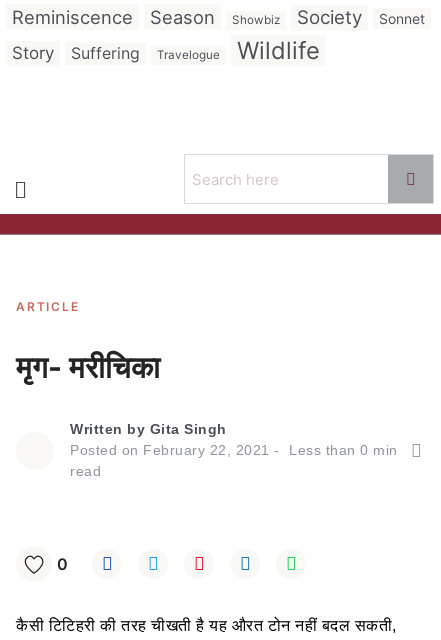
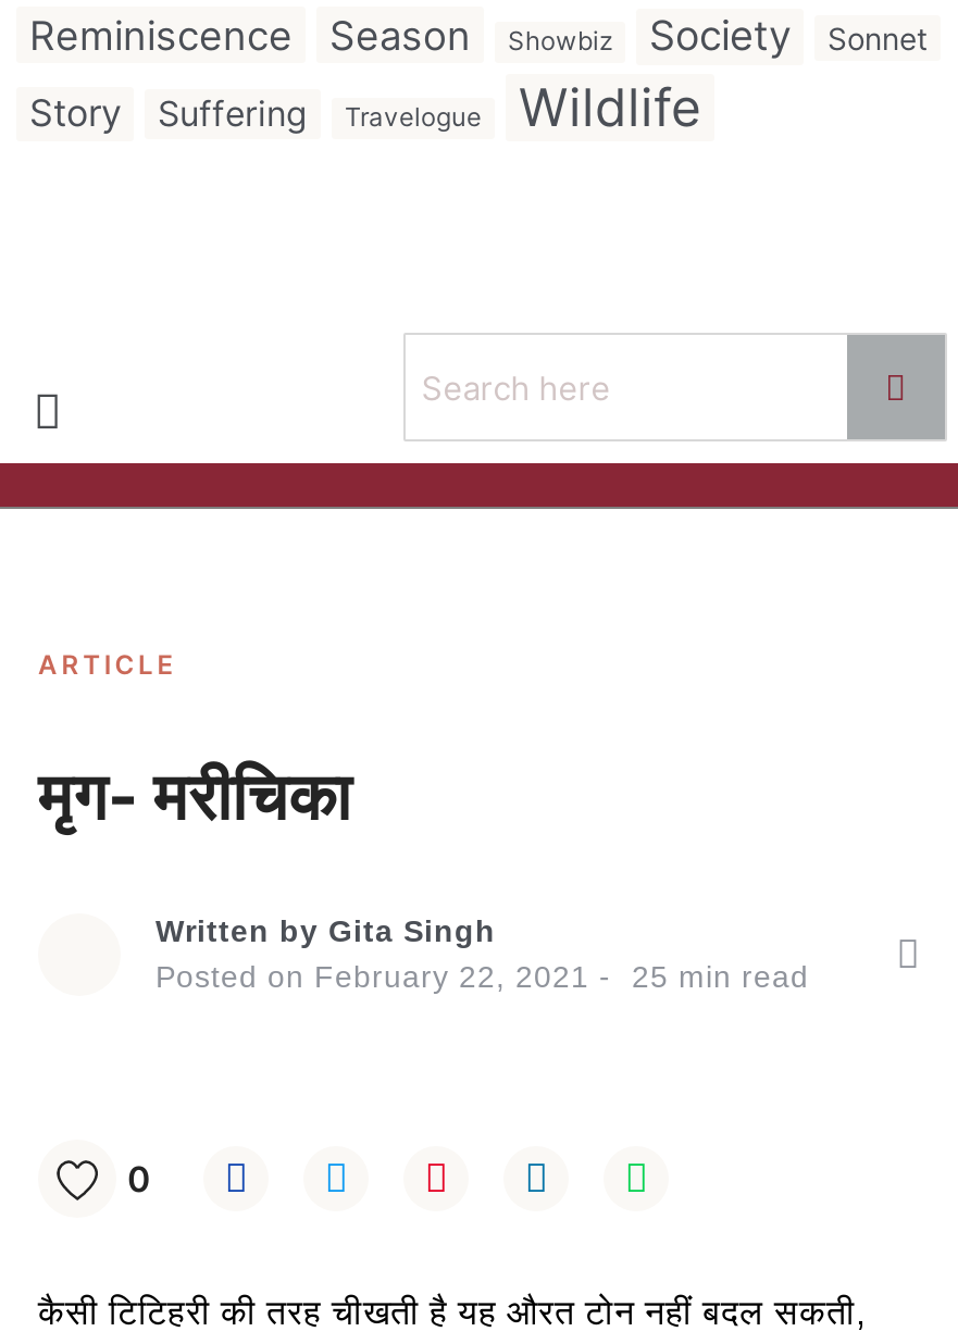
- Less than 0 min
- read
+ 25 min read
